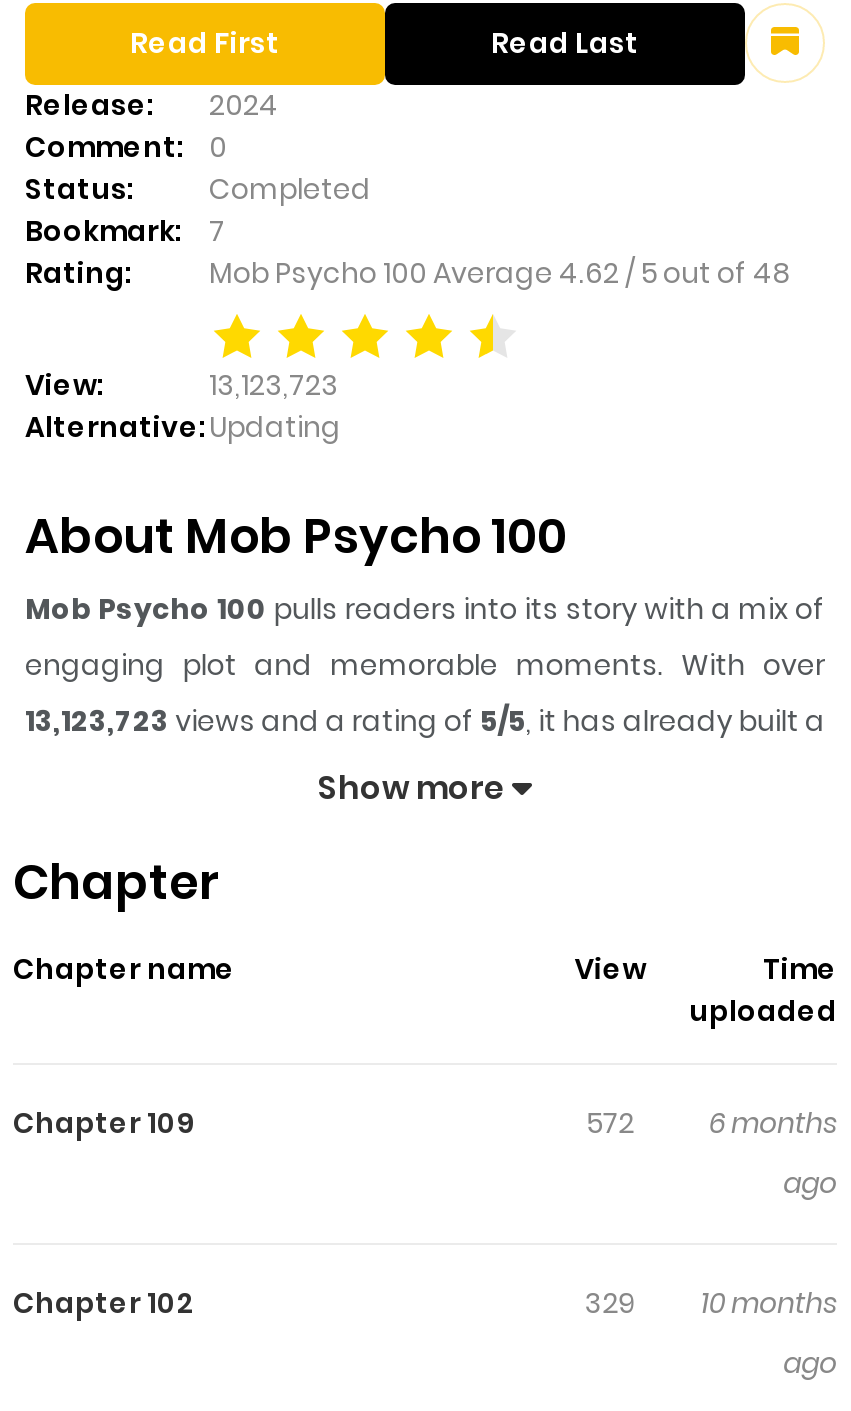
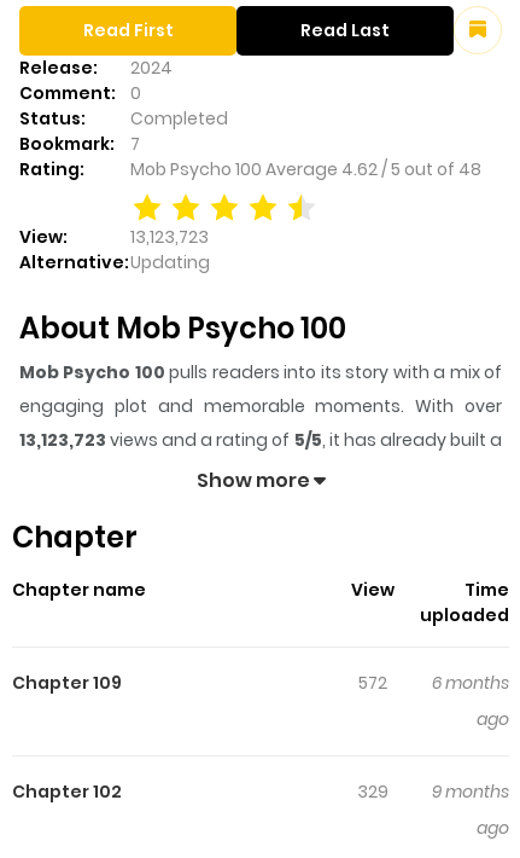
- 329 10 months
+ 329 9 months
